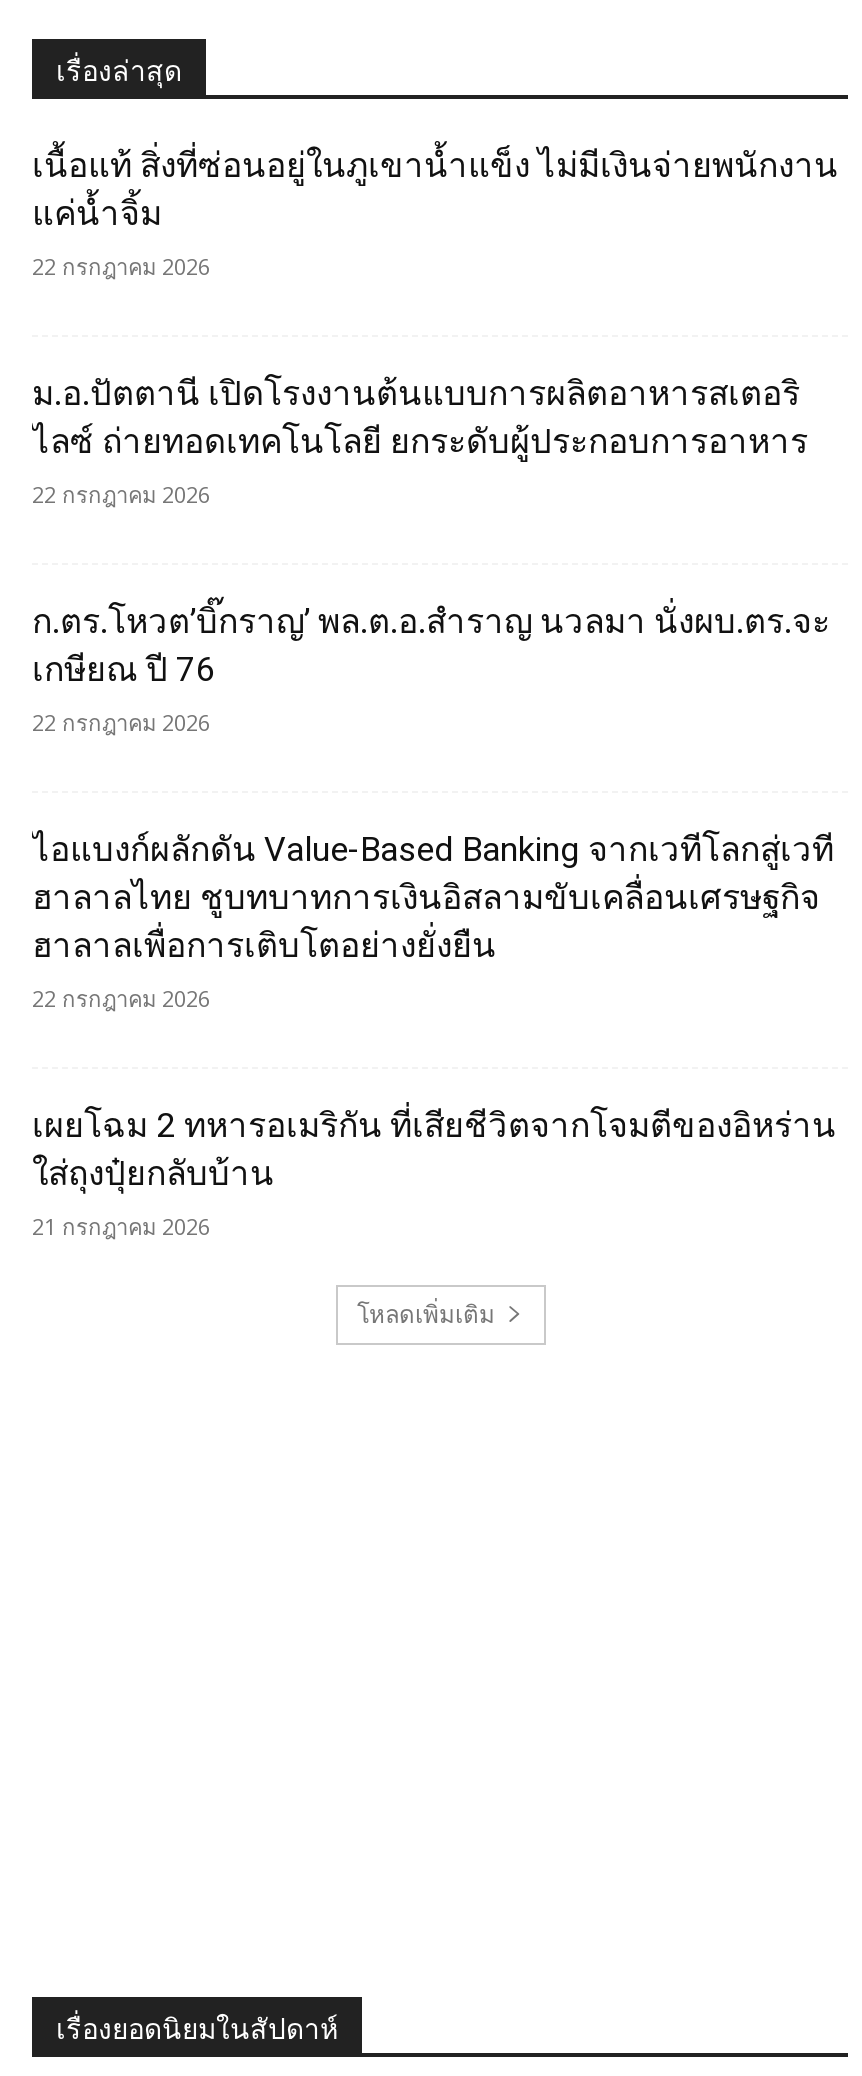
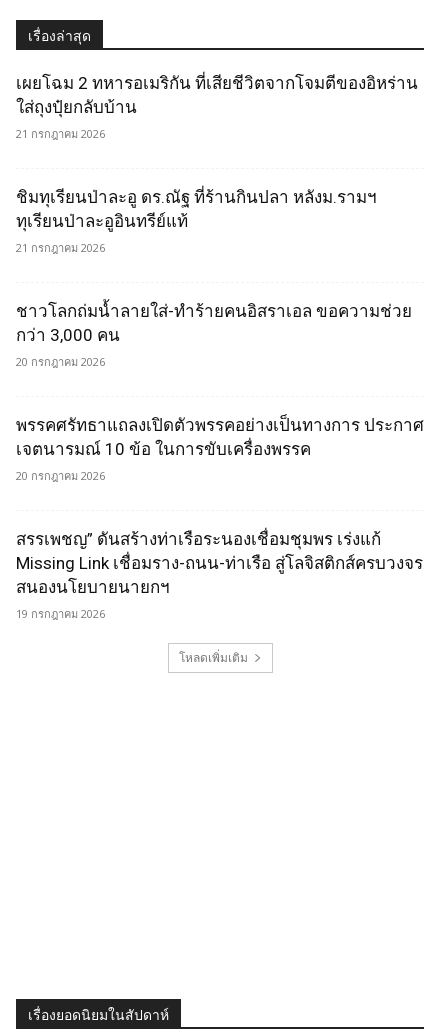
- เนื้อแท้ สิ่งที่ซ่อนอยู่ในภูเขาน้ำแข็ง ไม่มีเงินจ่ายพนักงาน
- แค่น้ำจิ้ม
- 22 กรกฎาคม 2026
- ม.อ.ปัตตานี เปิดโรงงานต้นแบบการผลิตอาหารสเตอริ
- ไลซ์ ถ่ายทอดเทคโนโลยี ยกระดับผู้ประกอบการอาหาร
- 22 กรกฎาคม 2026
- ก.ตร.โหวต’บิ๊กราญ’ พล.ต.อ.สำราญ นวลมา นั่งผบ.ตร.จะ
- เกษียณ ปี 76
- 22 กรกฎาคม 2026
- ไอแบงก์ผลักดัน Value-Based Banking จากเวทีโลกสู่เวที
- ฮาลาลไทย ชูบทบาทการเงินอิสลามขับเคลื่อนเศรษฐกิจ
- ฮาลาลเพื่อการเติบโตอย่างยั่งยืน
- 22 กรกฎาคม 2026

moved up: เผยโฉม 2 ทหารอเมริกัน ที่เสียชีวิตจากโจมตีของอิหร่าน | ใส่ถุงปุ๋ยกลับบ้าน | 21 กรกฎาคม 2026

+ ชิมทุเรียนป่าละอู ดร.ณัฐ ที่ร้านกินปลา หลังม.รามฯ
+ ทุเรียนป่าละอูอินทรีย์แท้
+ 21 กรกฎาคม 2026
+ ชาวโลกถ่มน้ำลายใส่-ทำร้ายคนอิสราเอล ขอความช่วย
+ กว่า 3,000 คน
+ 20 กรกฎาคม 2026
+ พรรคศรัทธาแถลงเปิดตัวพรรคอย่างเป็นทางการ ประกาศ
+ เจตนารมณ์ 10 ข้อ ในการขับเครื่องพรรค
+ 20 กรกฎาคม 2026
+ สรรเพชญ” ดันสร้างท่าเรือระนองเชื่อมชุมพร เร่งแก้
+ Missing Link เชื่อมราง-ถนน-ท่าเรือ สู่โลจิสติกส์ครบวงจร
+ สนองนโยบายนายกฯ
+ 19 กรกฎาคม 2026
